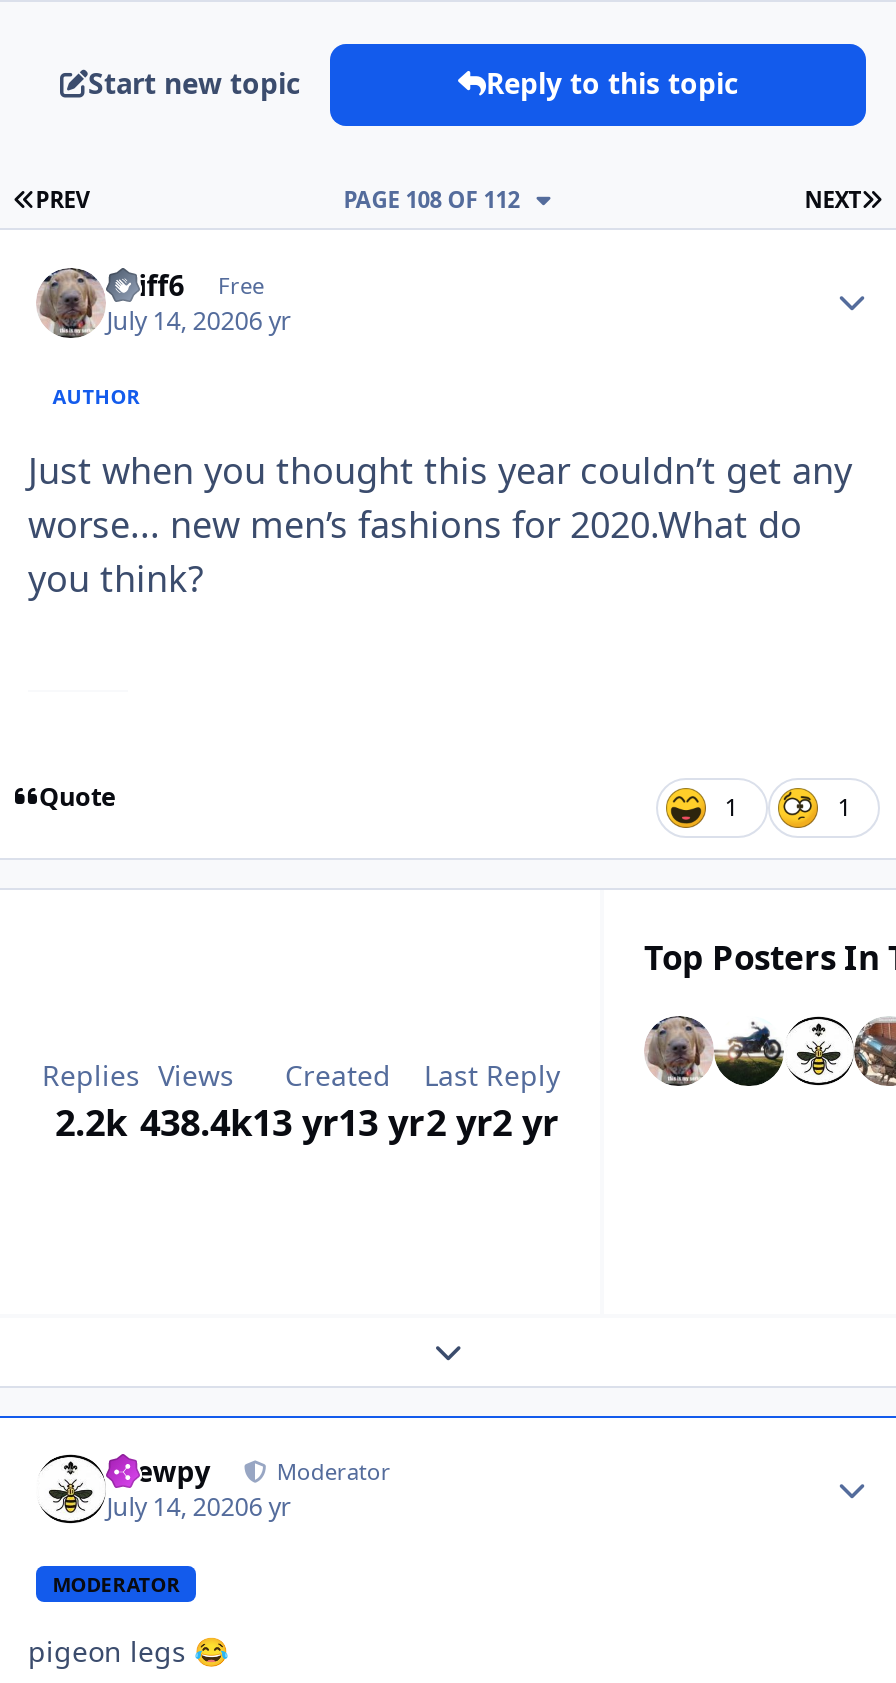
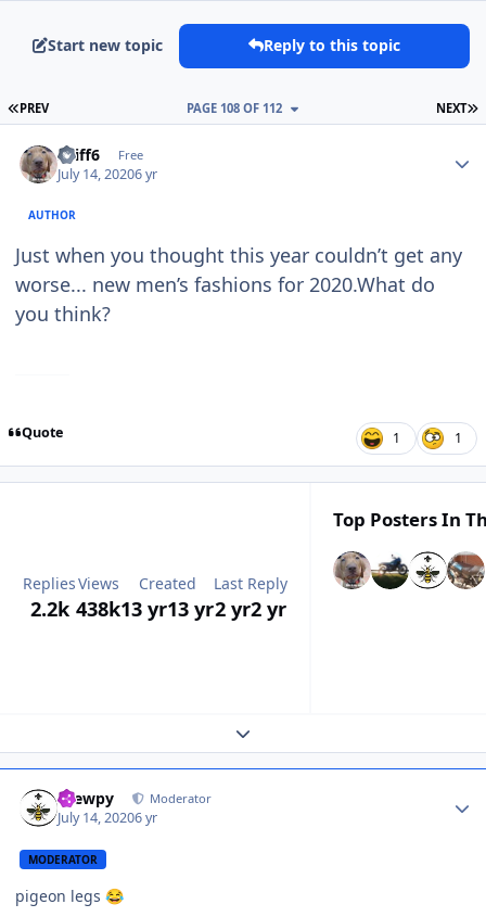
- [image]
+ [image]

- 2.2k 438.4k 13 yr13 yr 2 yr2 yr
+ 2.2k 438k 13 yr13 yr 2 yr2 yr
